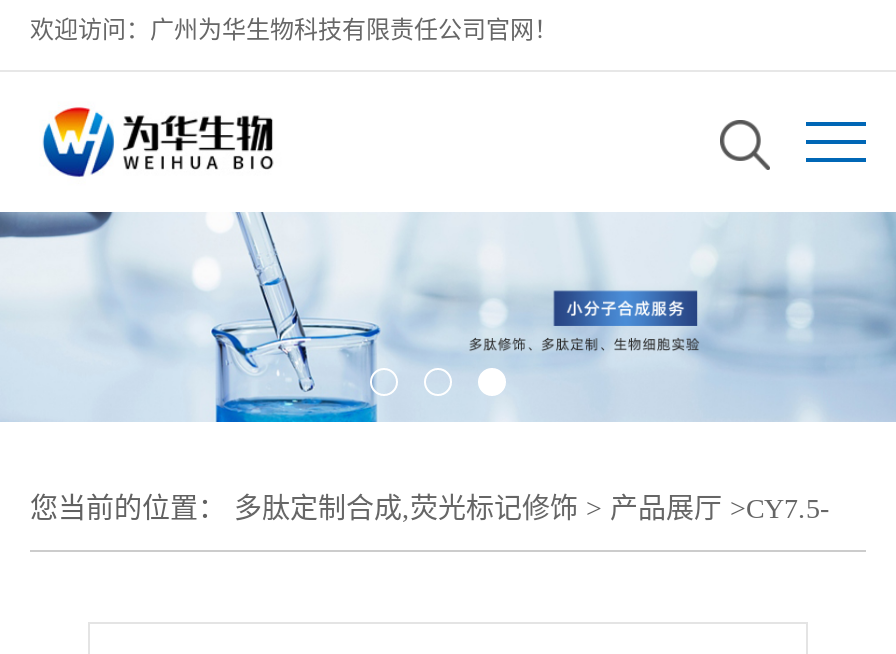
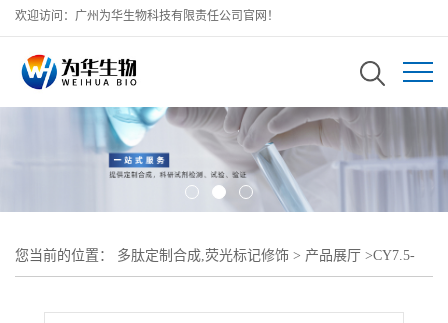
- [image]
+ [image]
